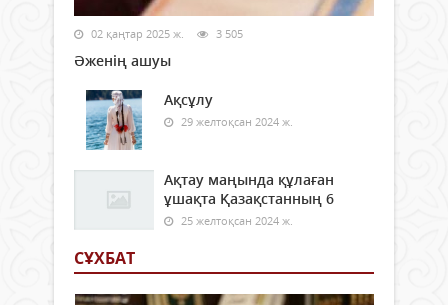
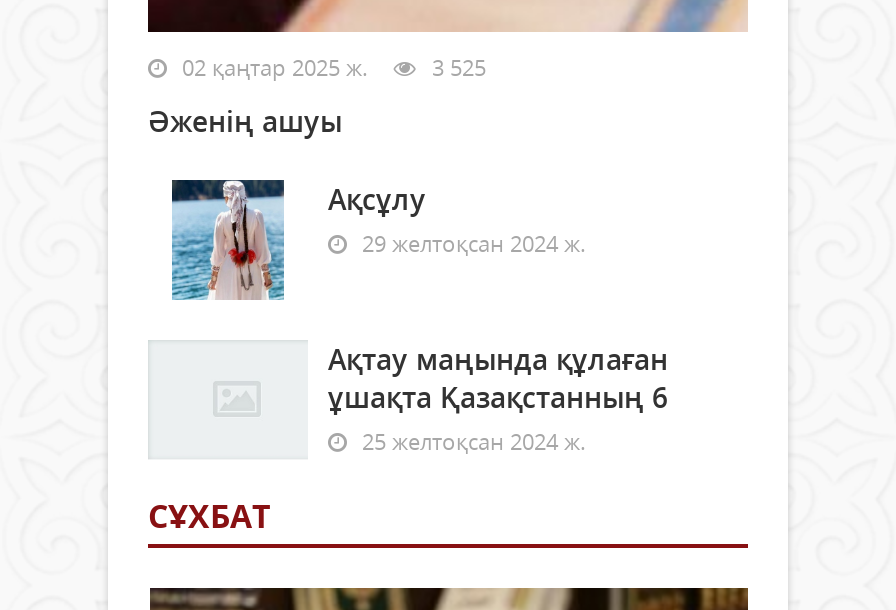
- 02 қаңтар 2025 ж. 3 505
+ 02 қаңтар 2025 ж. 3 525
